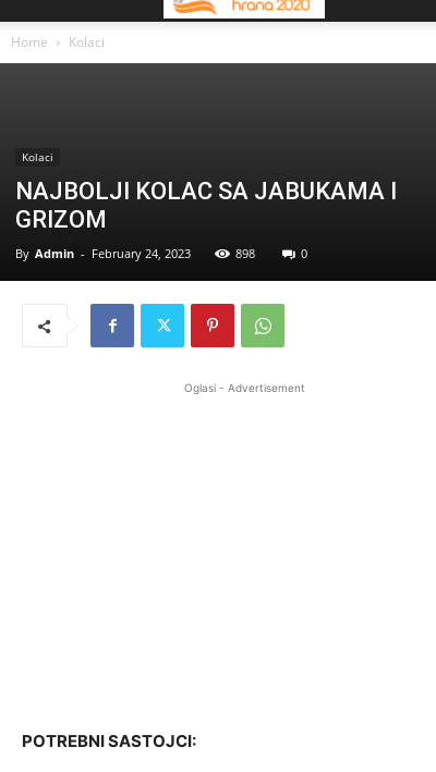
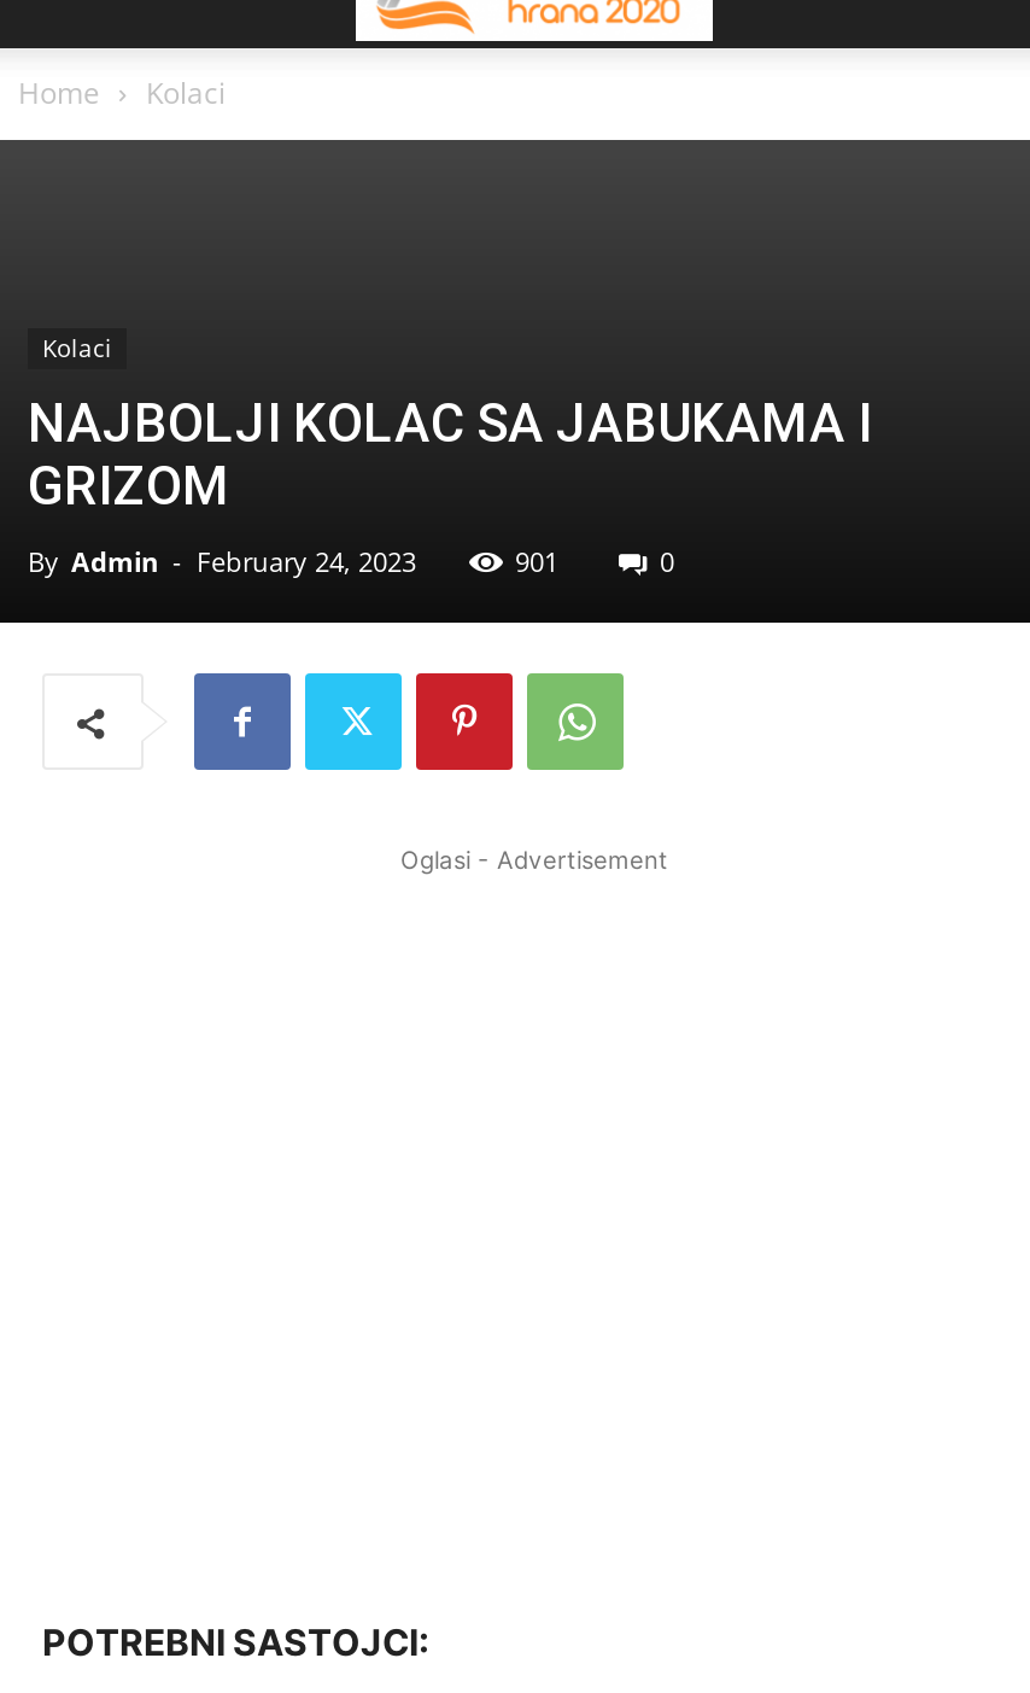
- 898
+ 901
